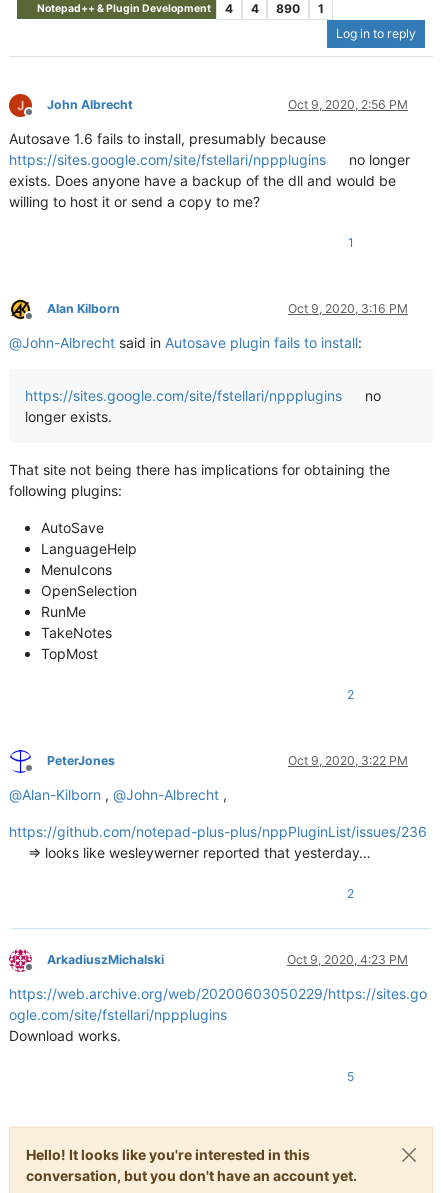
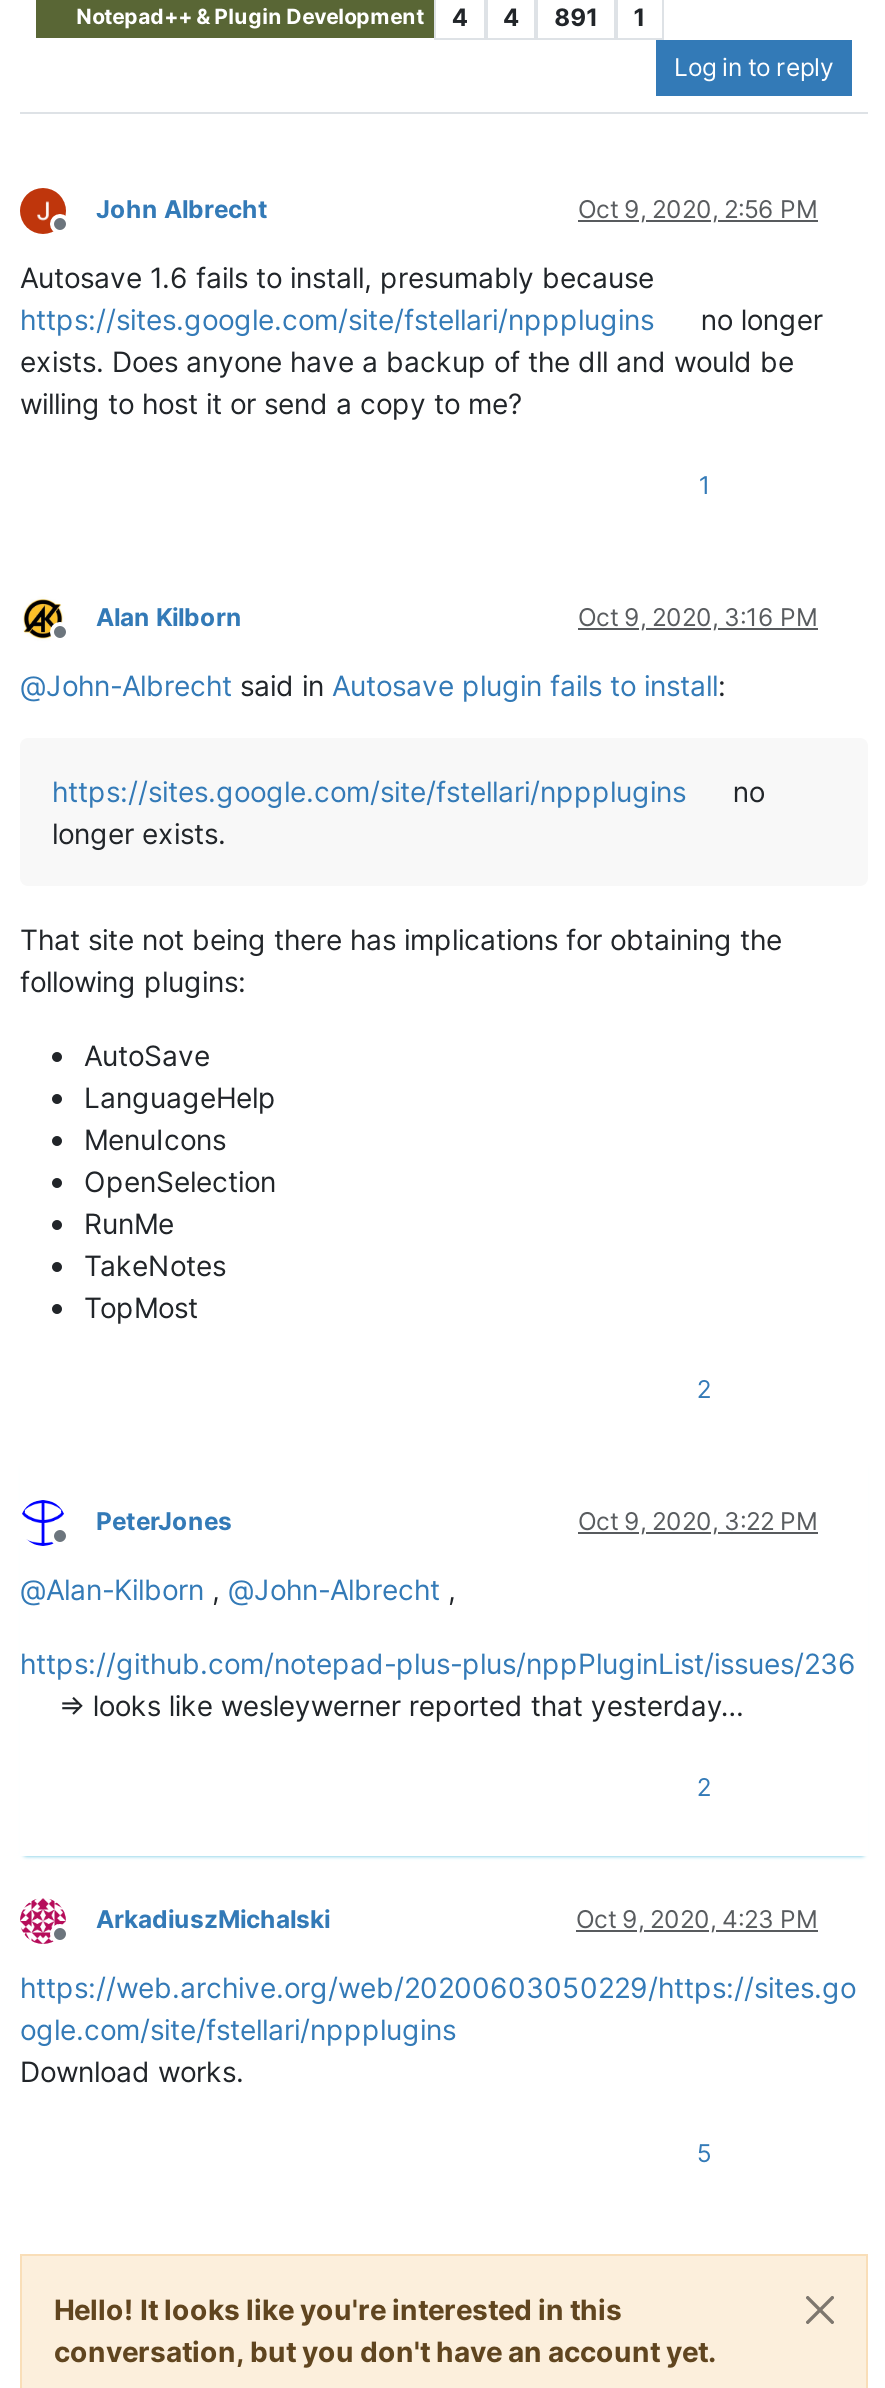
- Notepad++ & Plugin Development 4 4 890 1
+ Notepad++ & Plugin Development 4 4 891 1
